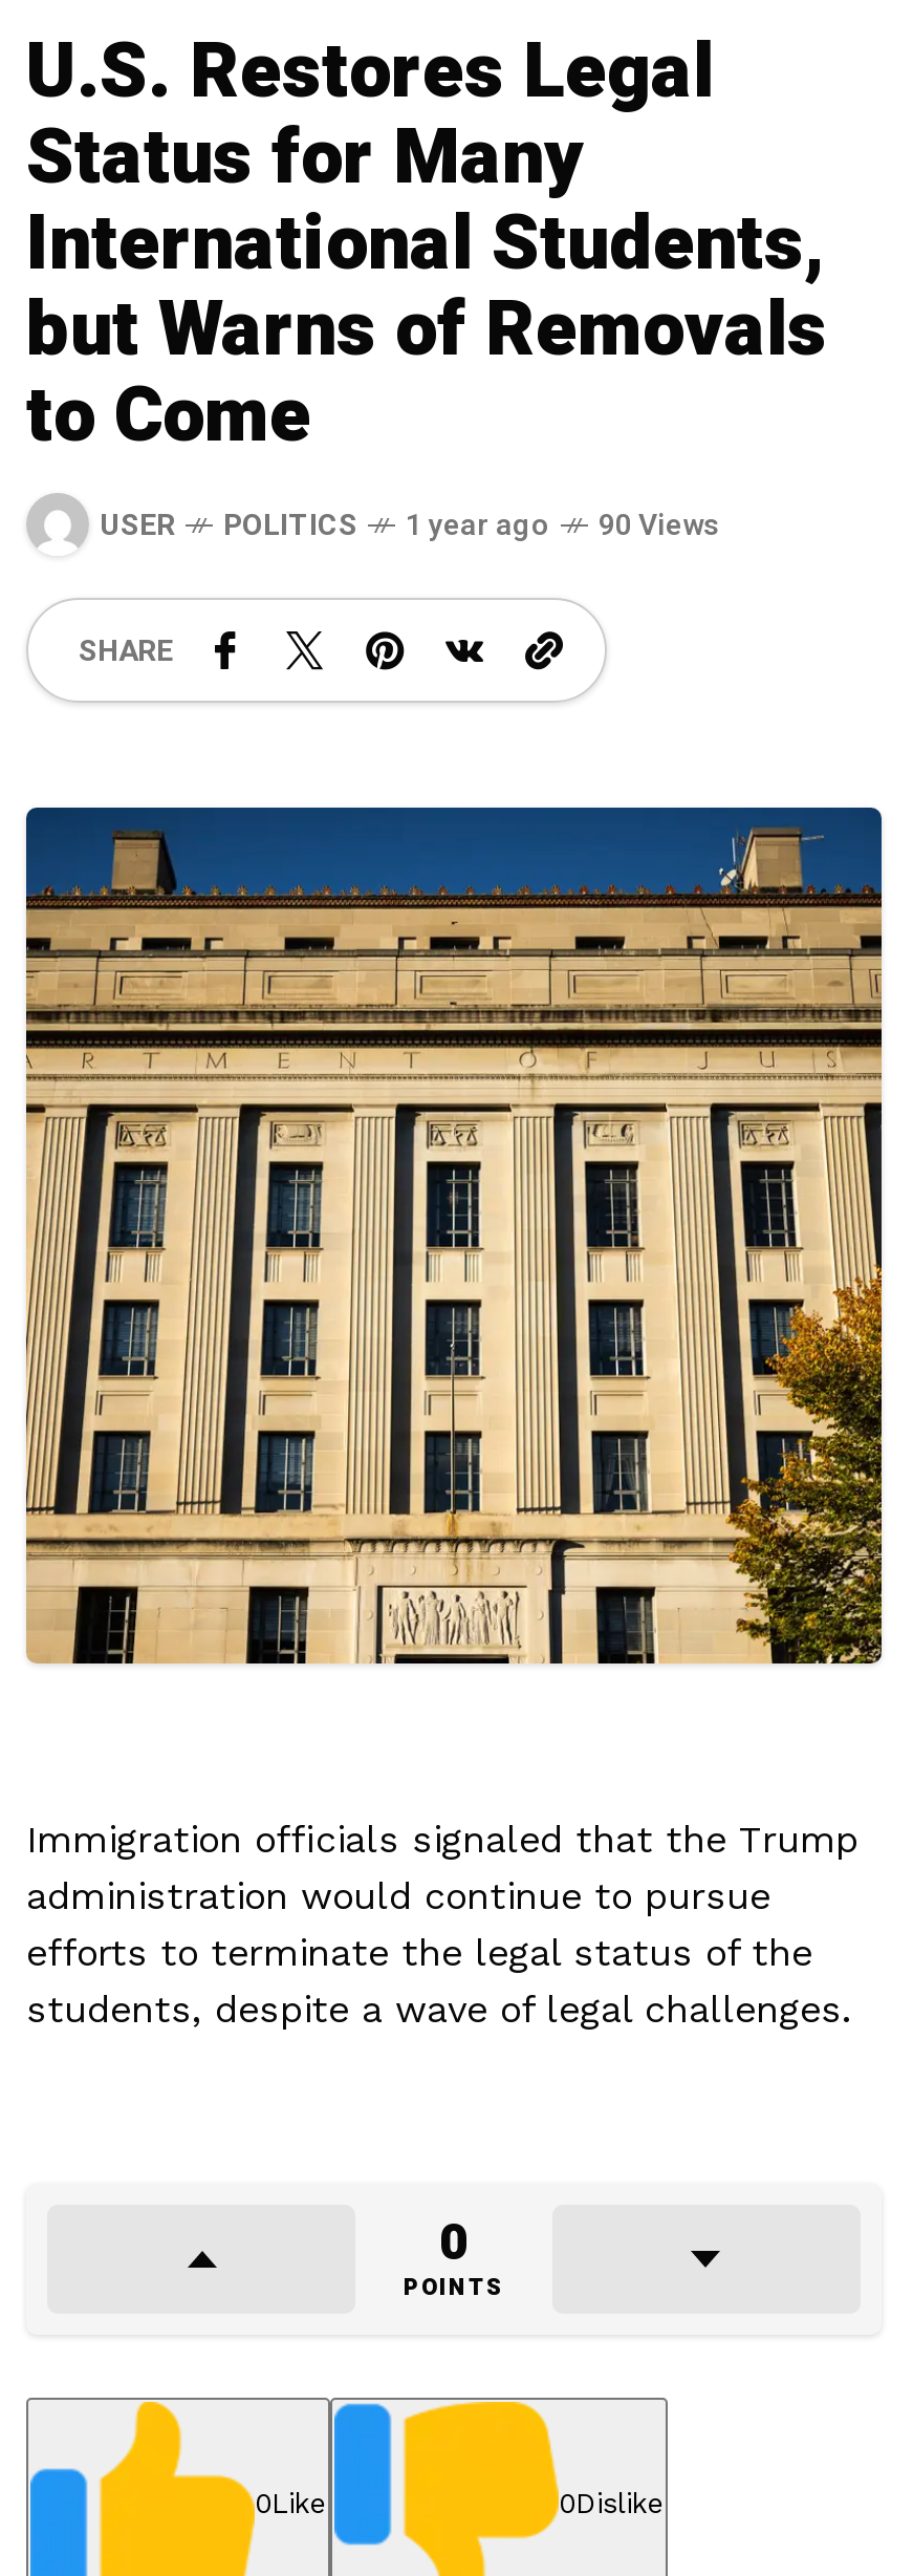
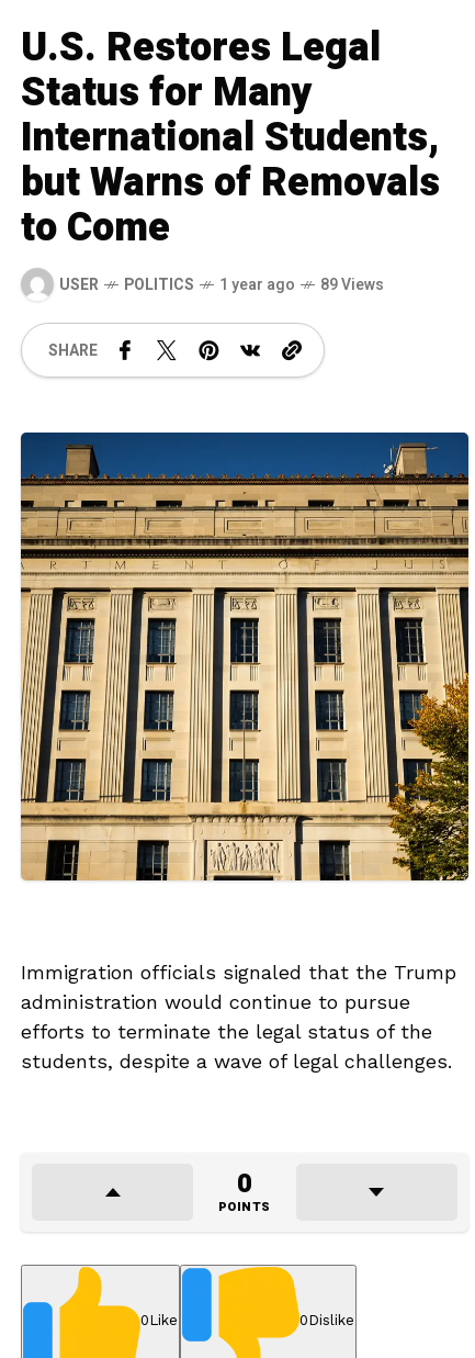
- USER POLITICS 1 year ago 90 Views
+ USER POLITICS 1 year ago 89 Views
